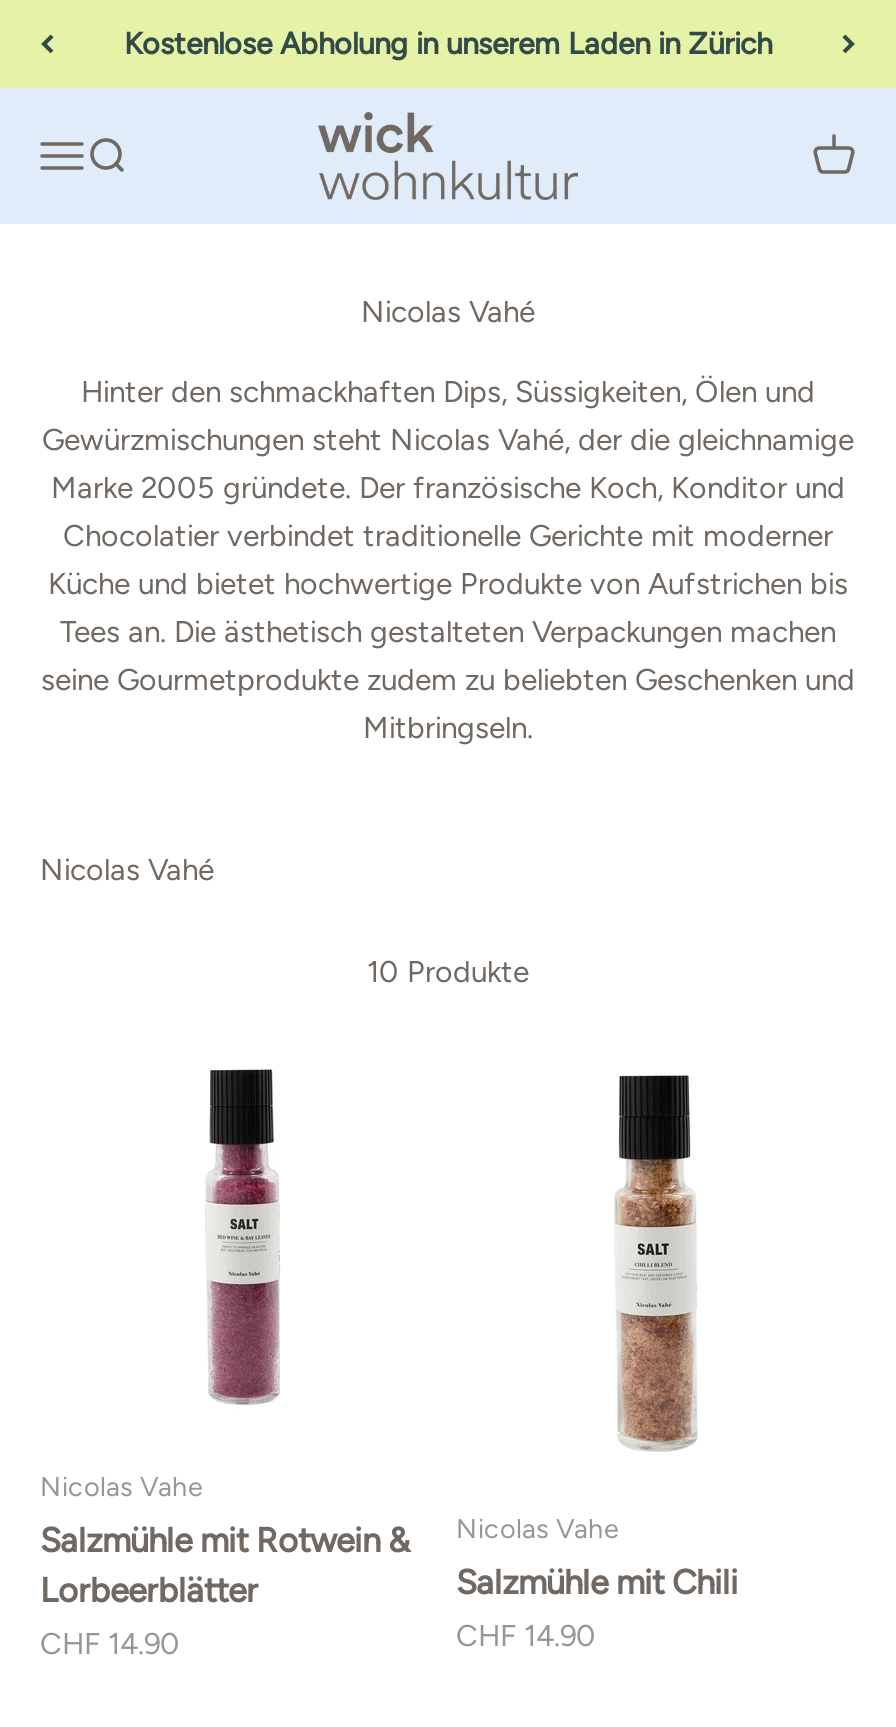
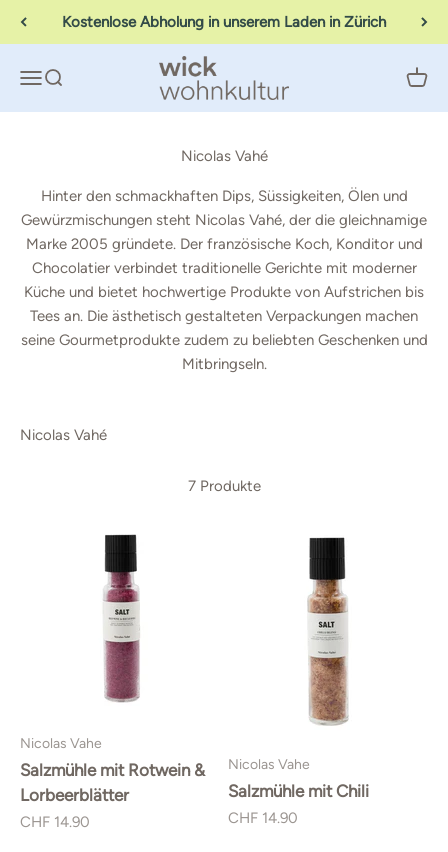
- 10 Produkte
+ 7 Produkte
